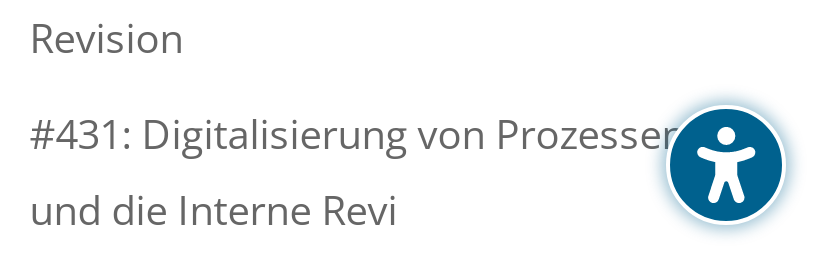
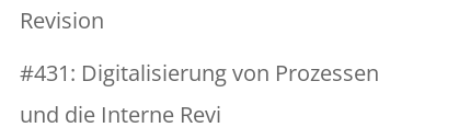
- [image]
